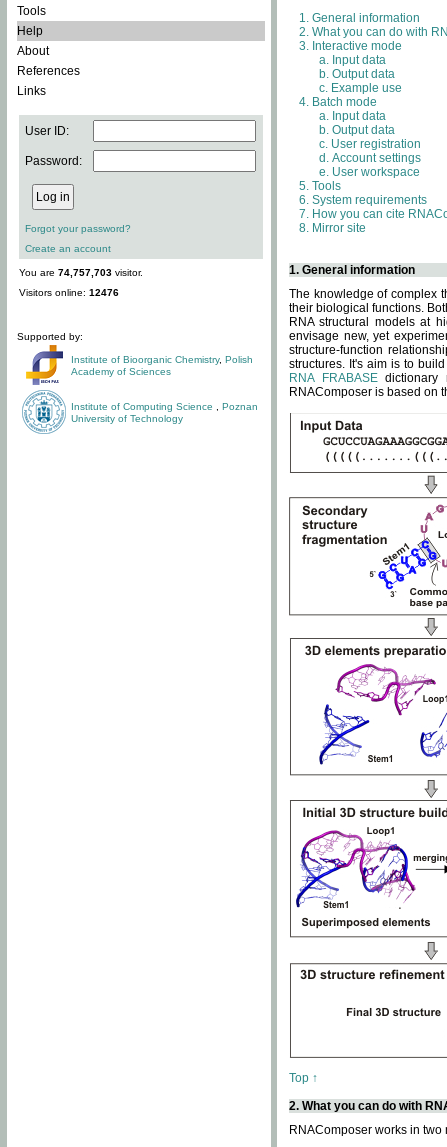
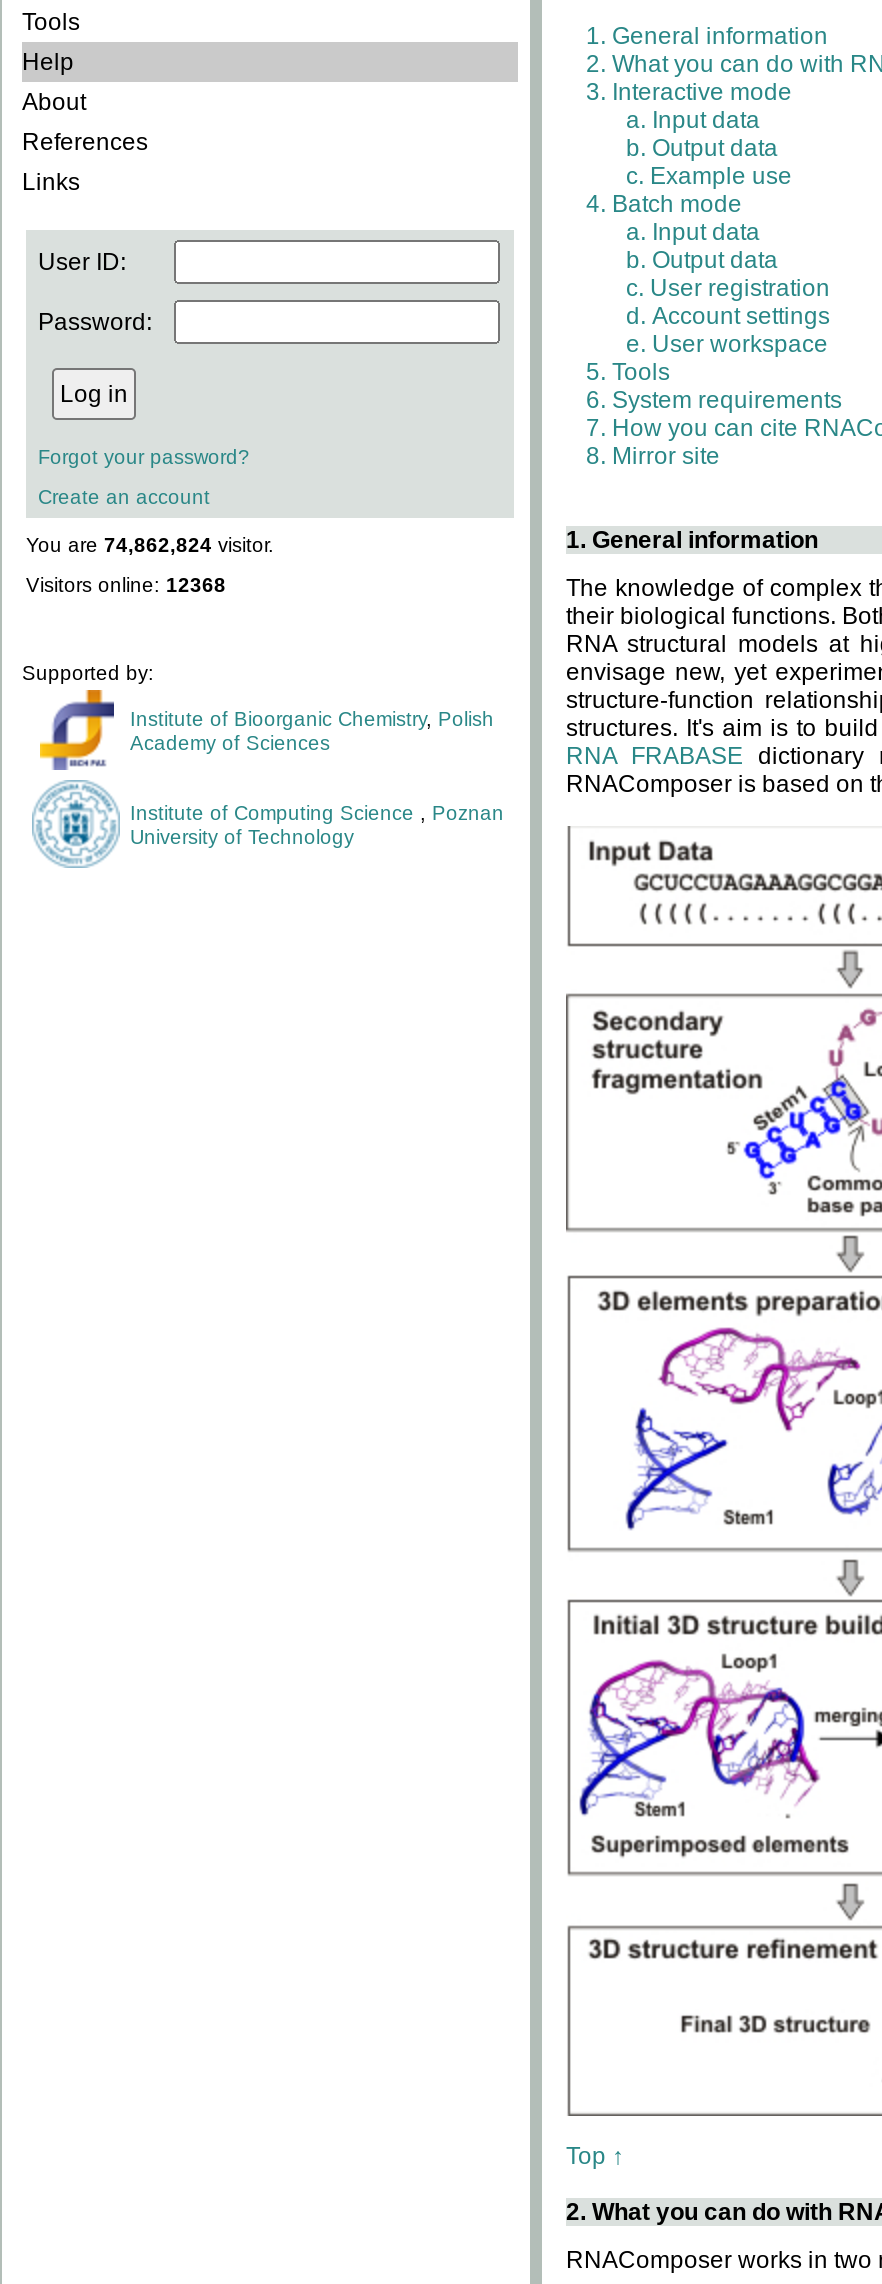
- You are 74,757,703 visitor.
+ You are 74,862,824 visitor.

- Visitors online: 12476
+ Visitors online: 12368
